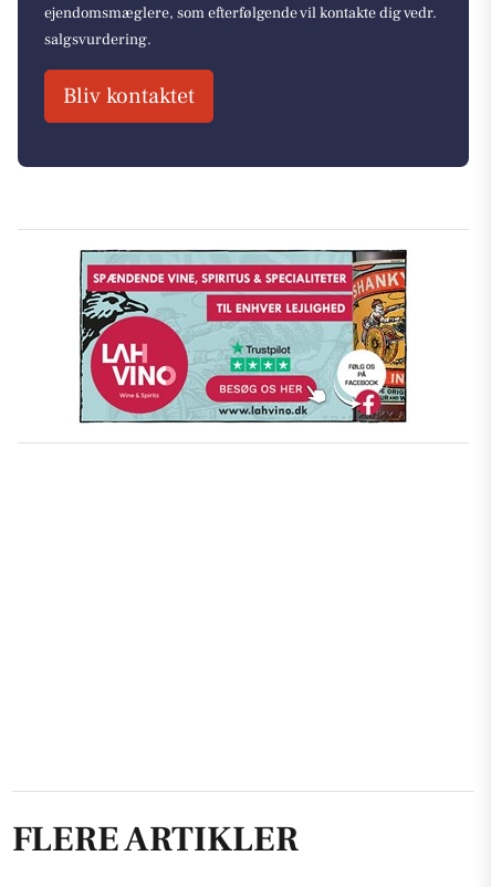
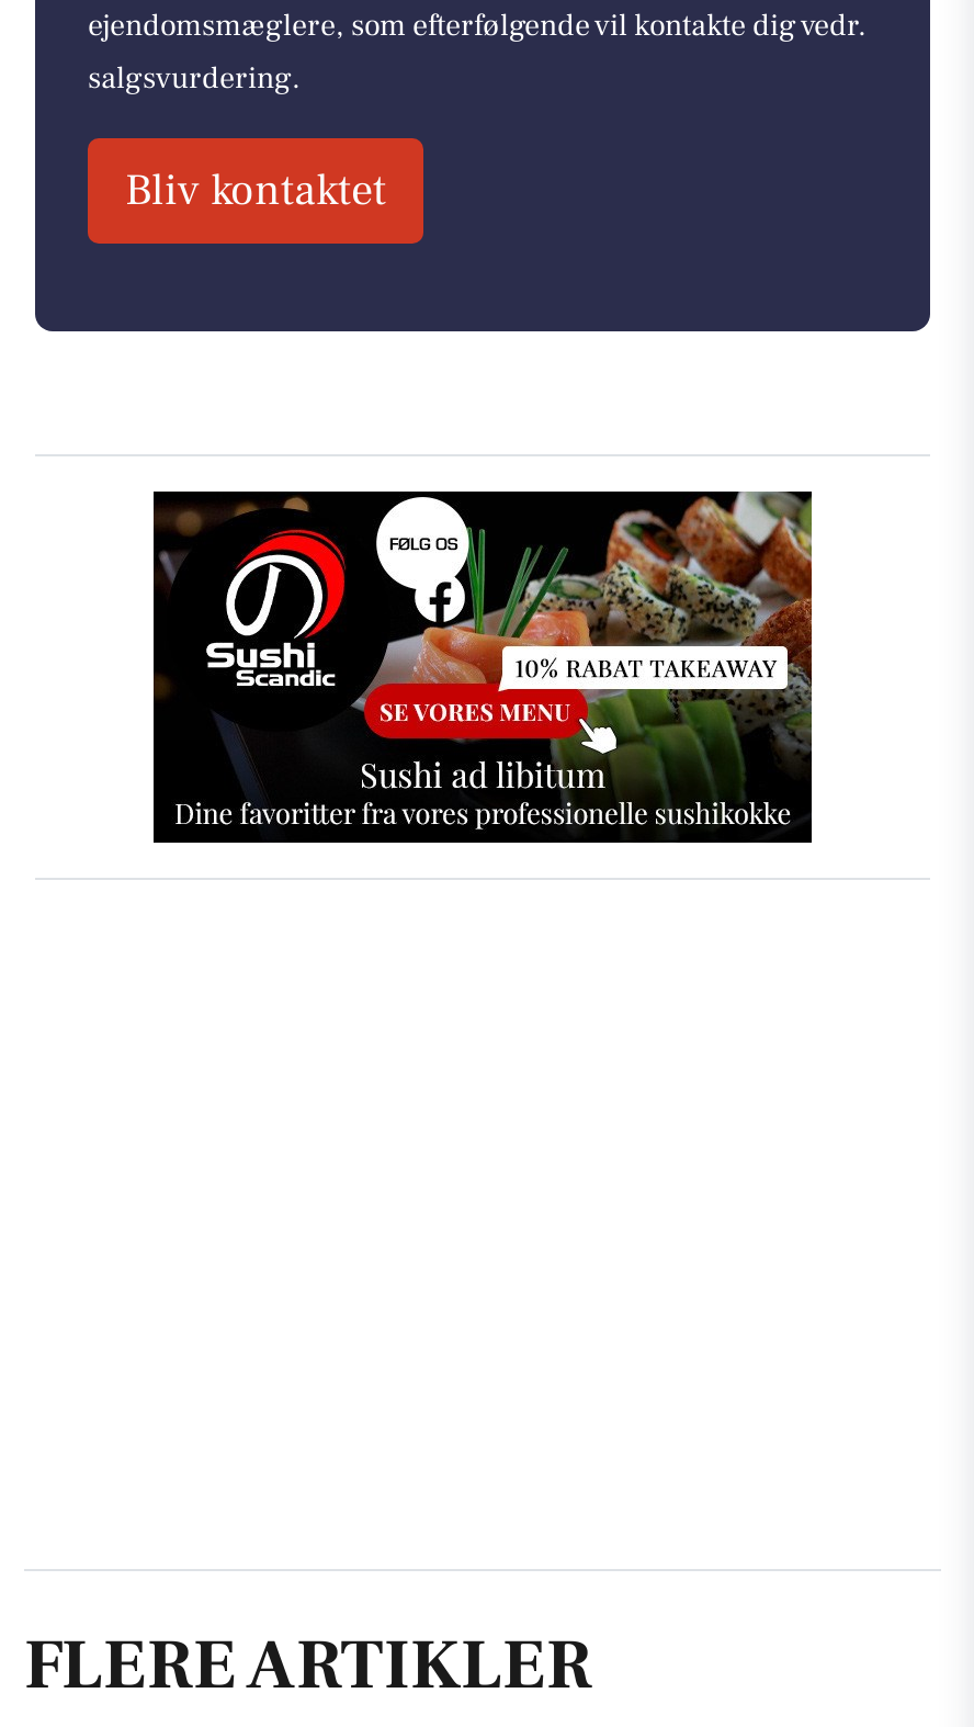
- [image]
+ [image]
